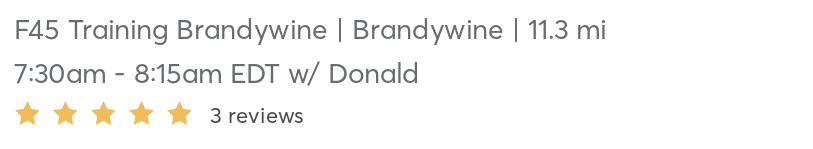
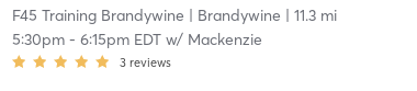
- 7:30am - 8:15am EDT w/ Donald
+ 5:30pm - 6:15pm EDT w/ Mackenzie
